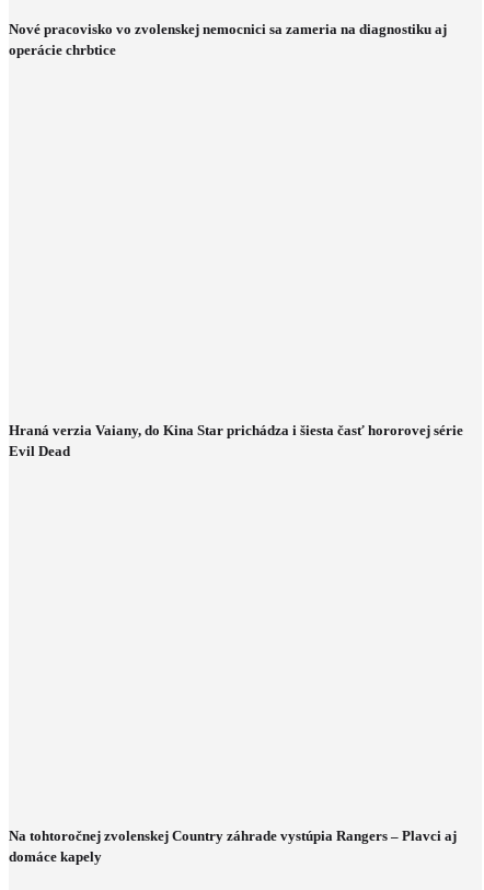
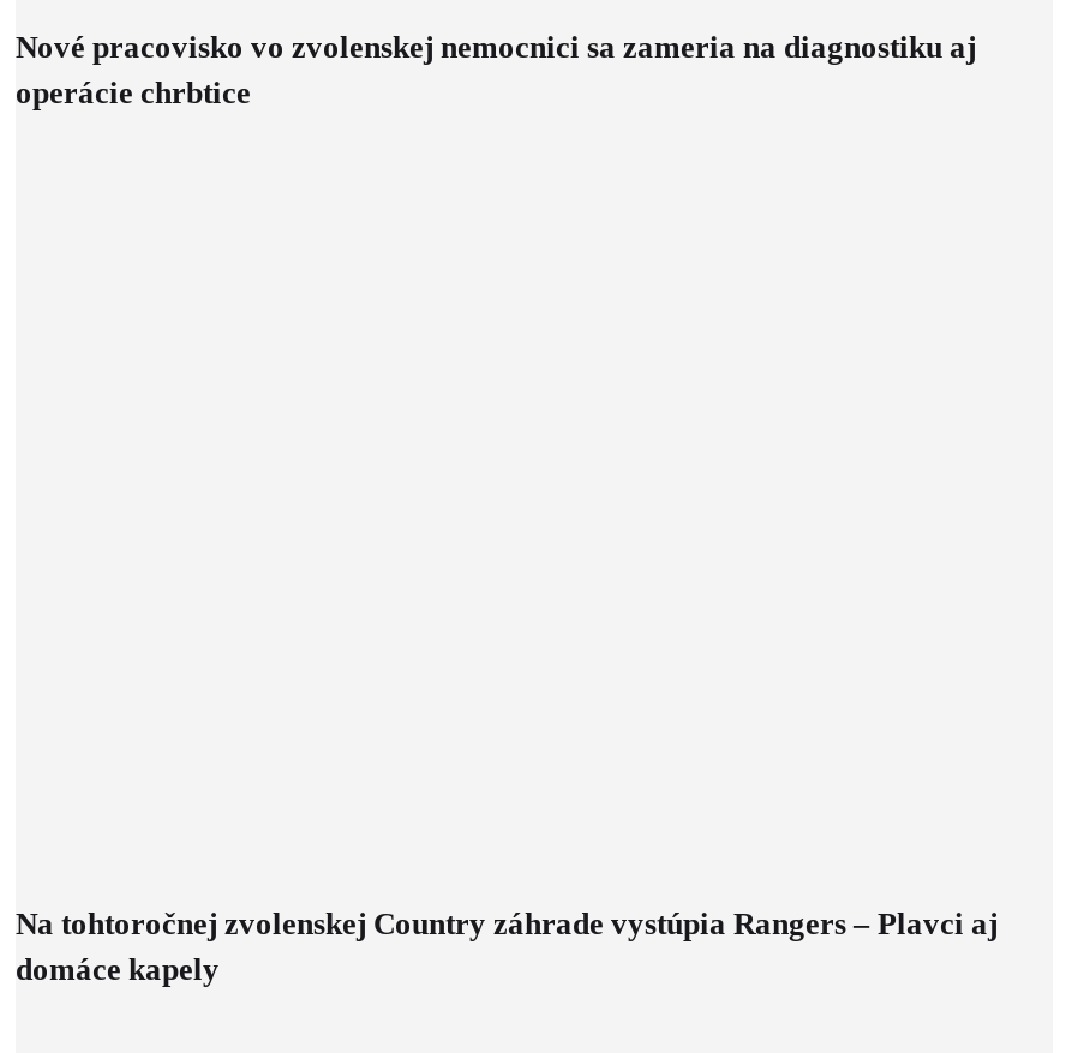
- Hraná verzia Vaiany, do Kina Star prichádza i šiesta časť hororovej série
- Evil Dead
